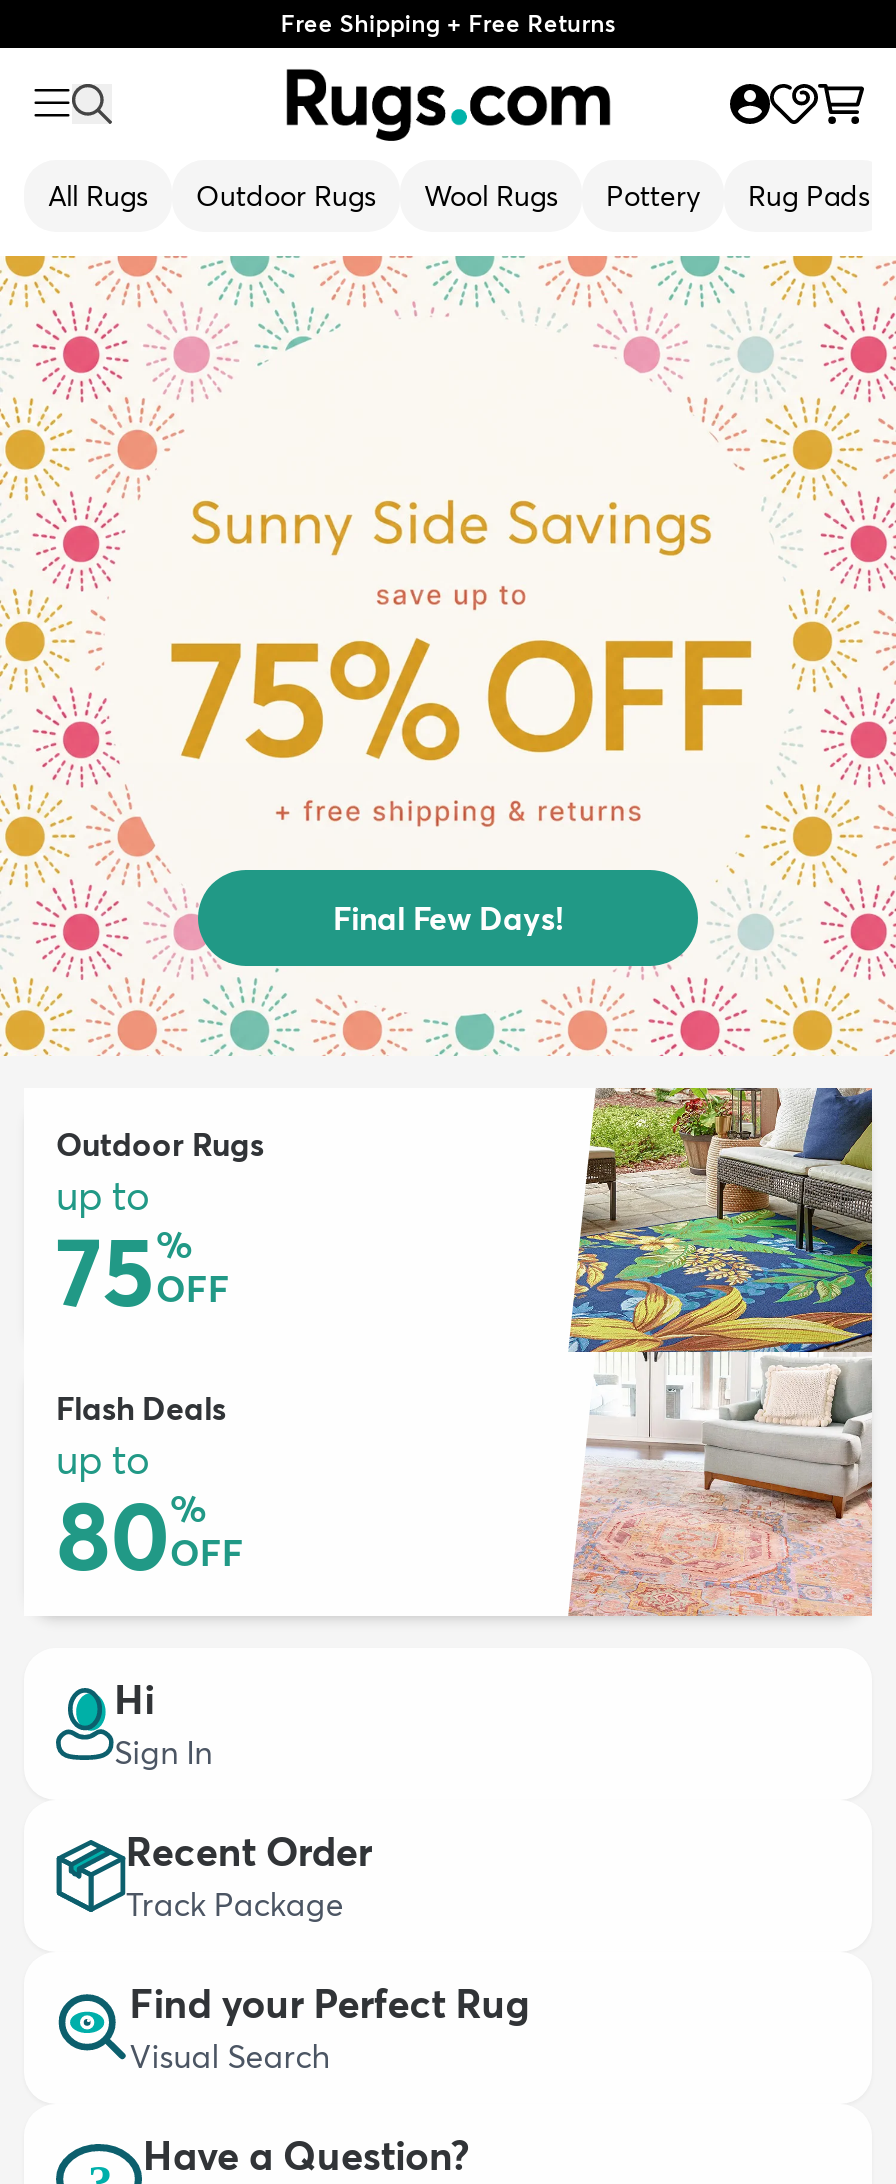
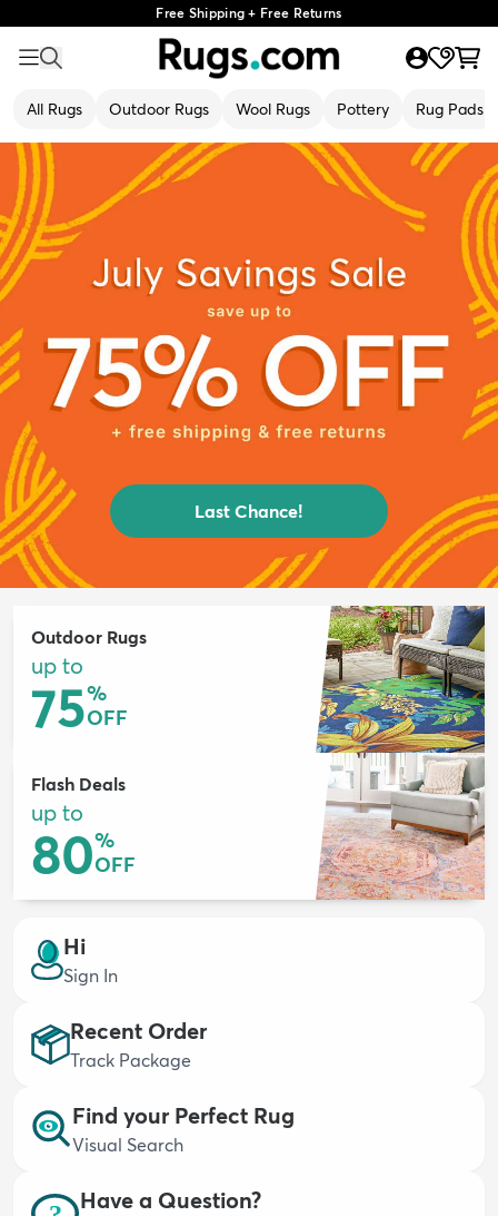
- [image]
- Final Few Days!
+ [image]
+ Last Chance!
